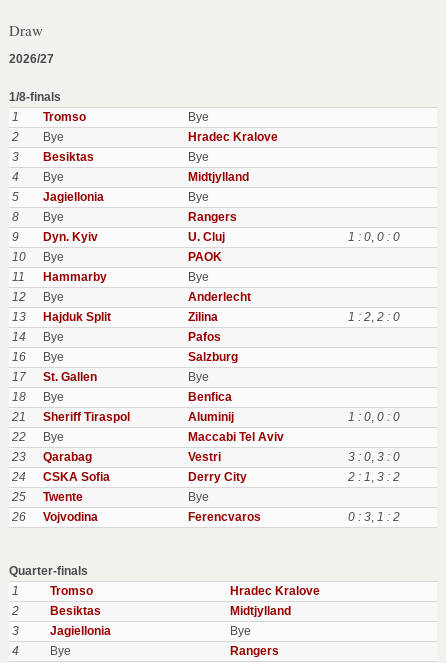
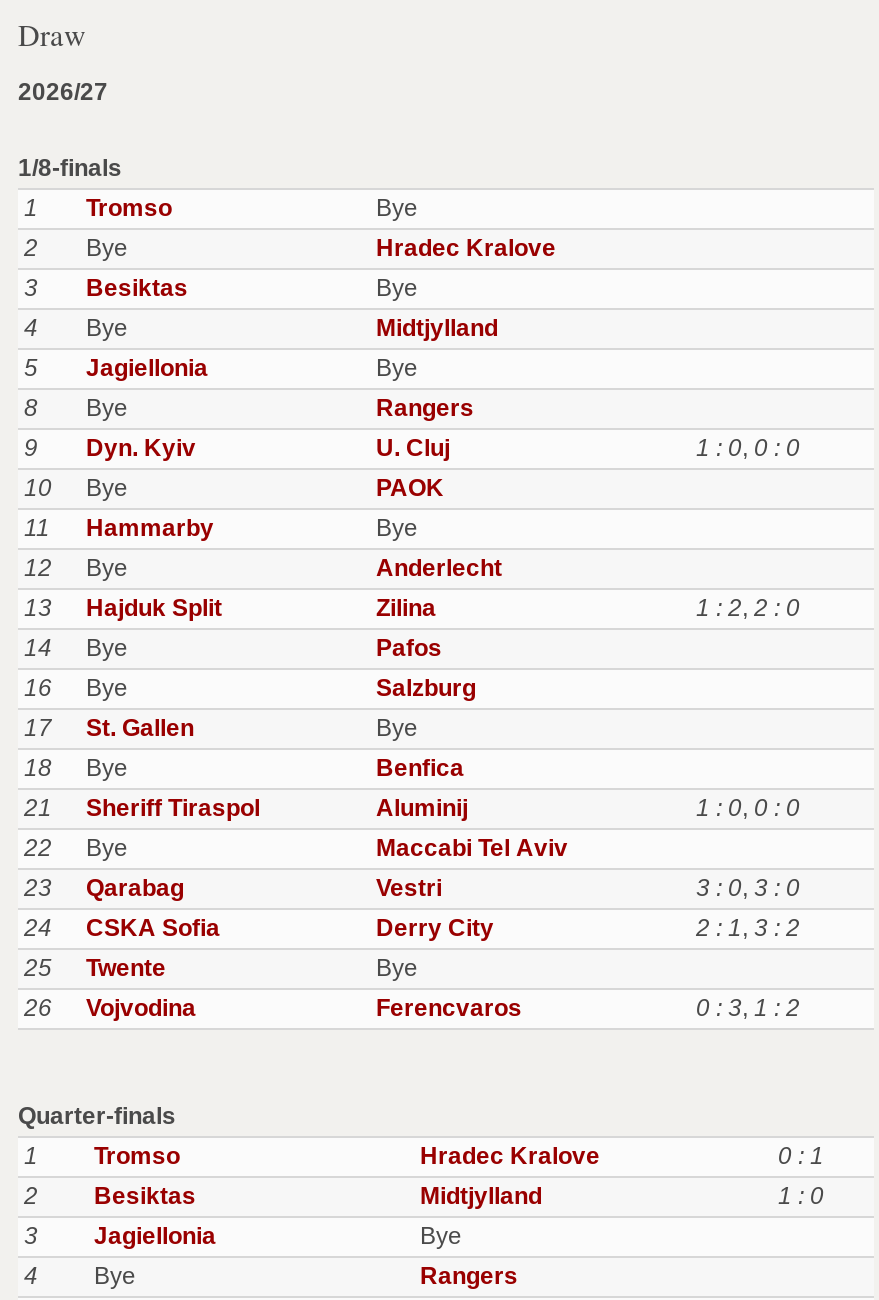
+ 0 : 1

+ 1 : 0
